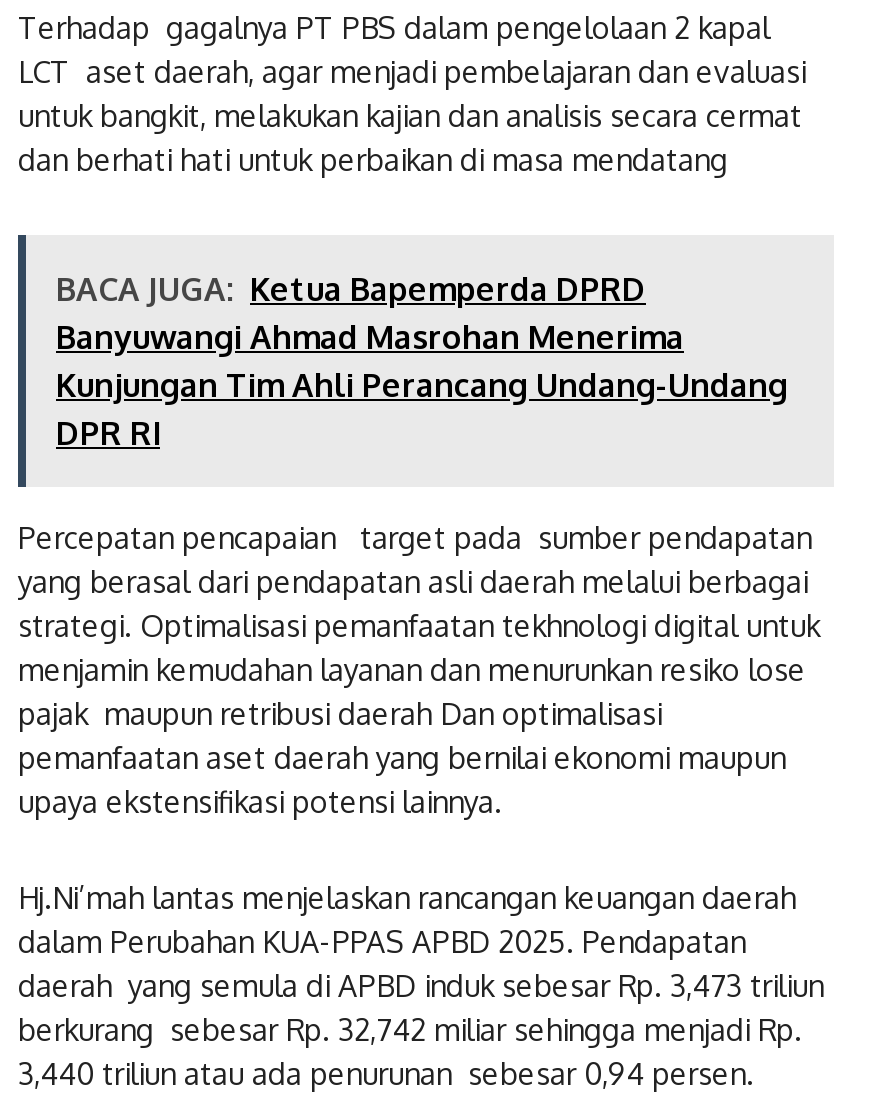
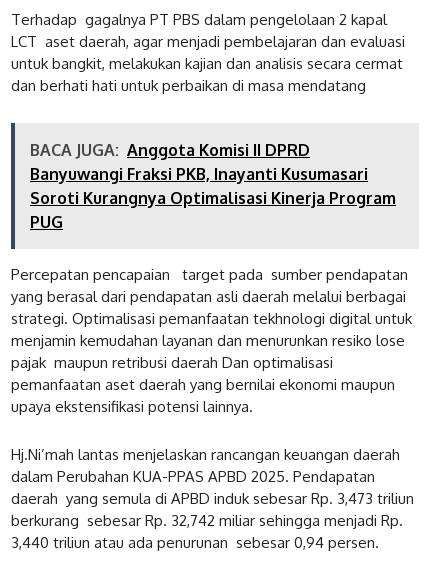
- BACA JUGA: Ketua Bapemperda DPRD
- Banyuwangi Ahmad Masrohan Menerima
- Kunjungan Tim Ahli Perancang Undang-Undang
- DPR RI
+ BACA JUGA: Anggota Komisi II DPRD
+ Banyuwangi Fraksi PKB, Inayanti Kusumasari
+ Soroti Kurangnya Optimalisasi Kinerja Program
+ PUG
